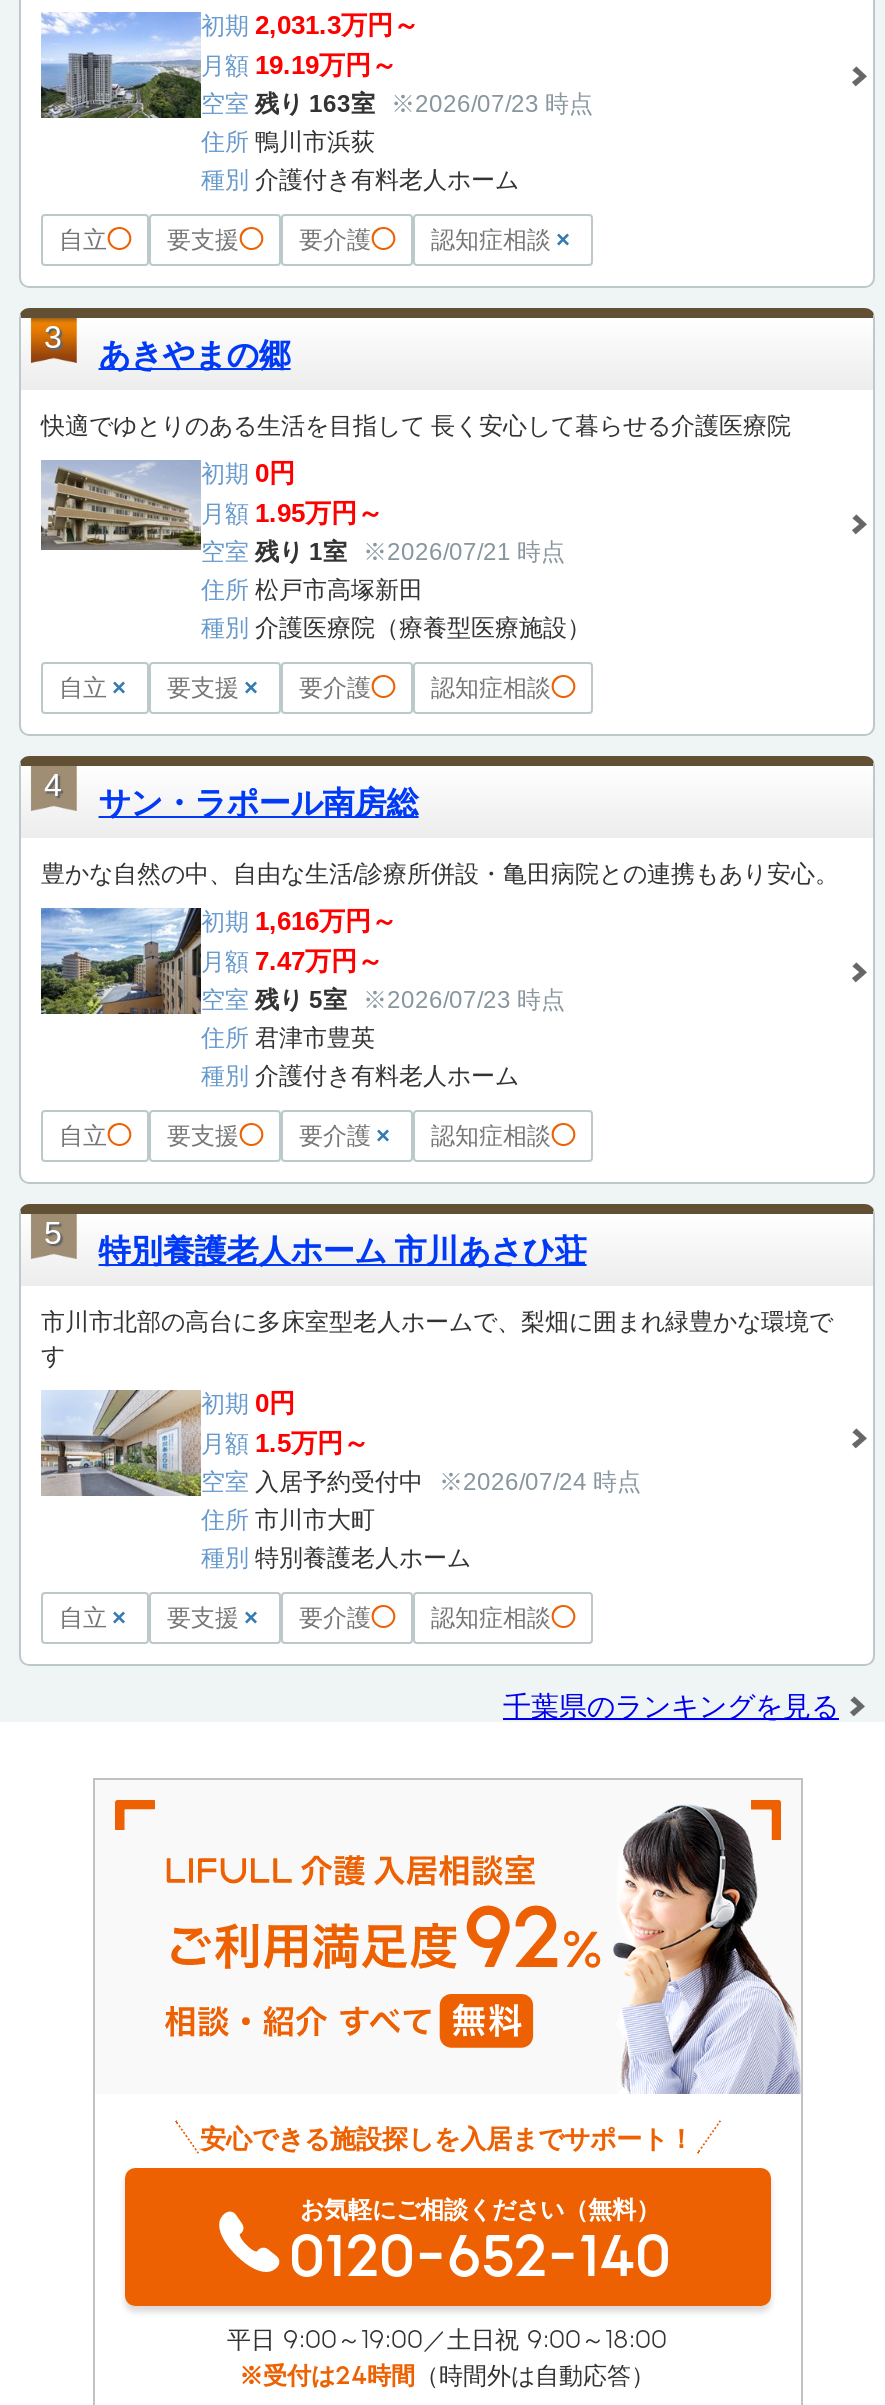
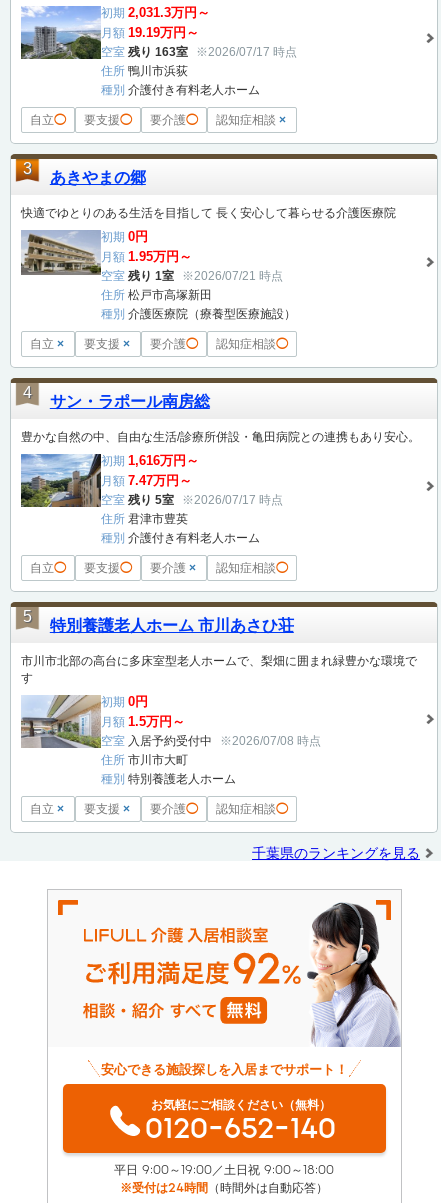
- 空室 残り 163室 ※2026/07/23 時点
+ 空室 残り 163室 ※2026/07/17 時点

- 空室 残り 5室 ※2026/07/23 時点
+ 空室 残り 5室 ※2026/07/17 時点

- 空室 入居予約受付中 ※2026/07/24 時点
+ 空室 入居予約受付中 ※2026/07/08 時点
